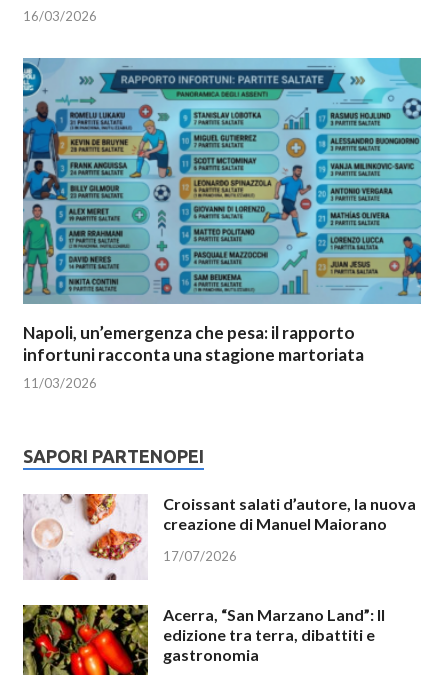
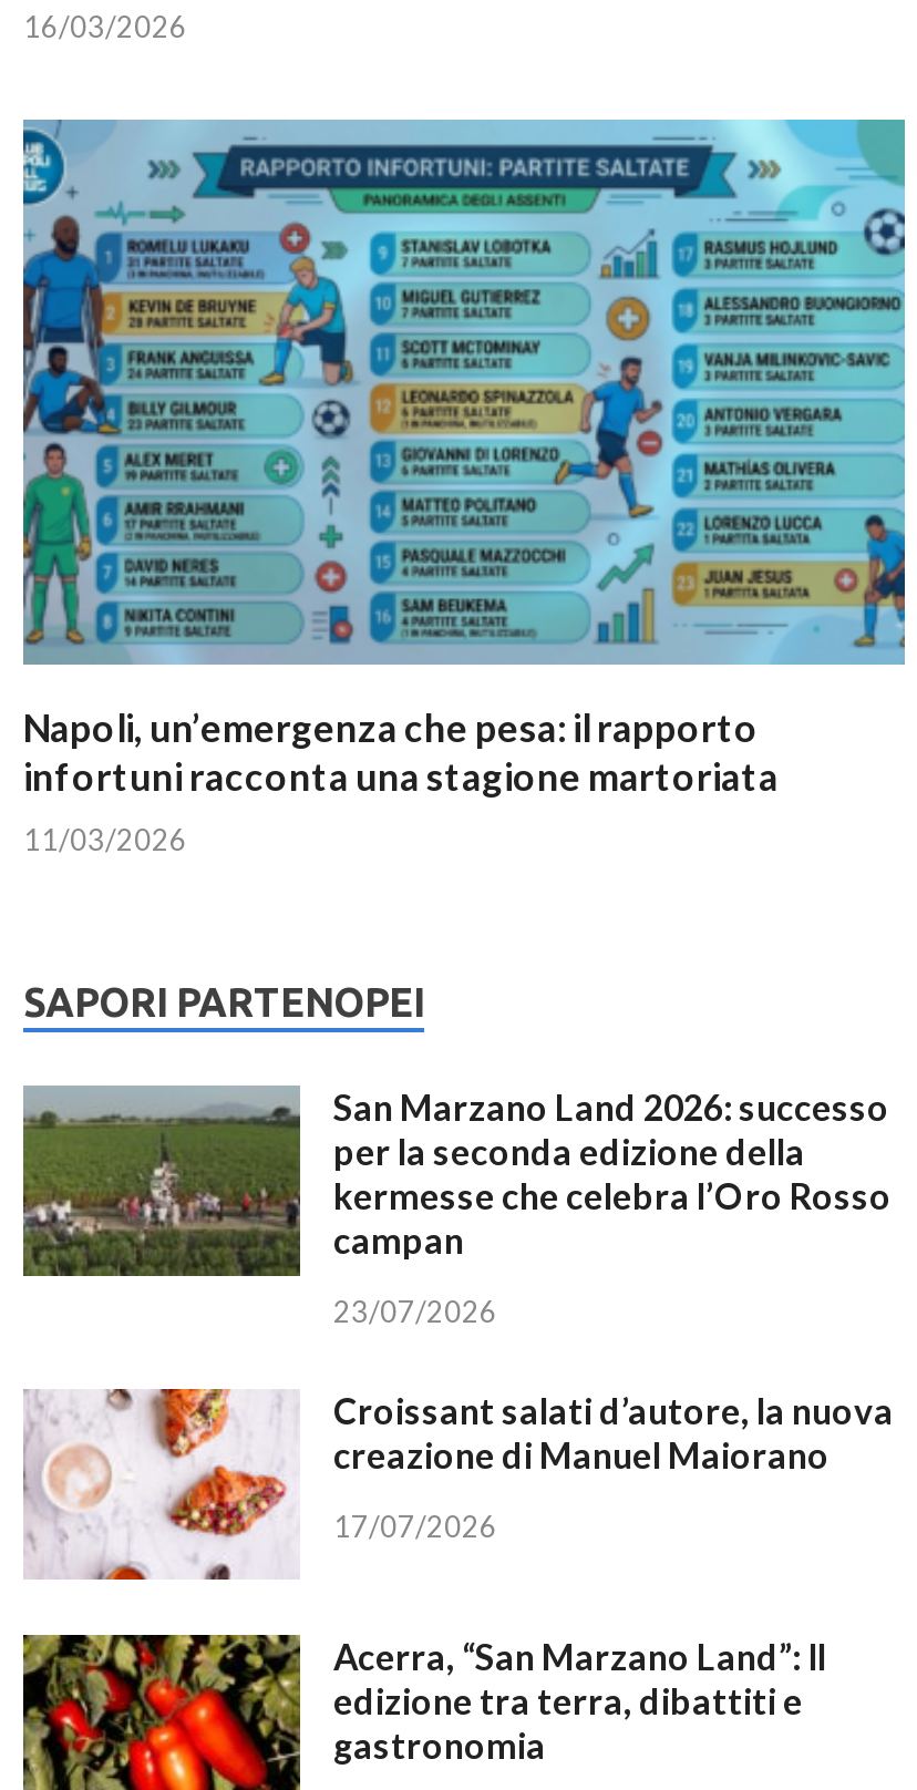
+ [image]
+ San Marzano Land 2026: successo
+ per la seconda edizione della
+ kermesse che celebra l’Oro Rosso
+ campan
+ 23/07/2026
